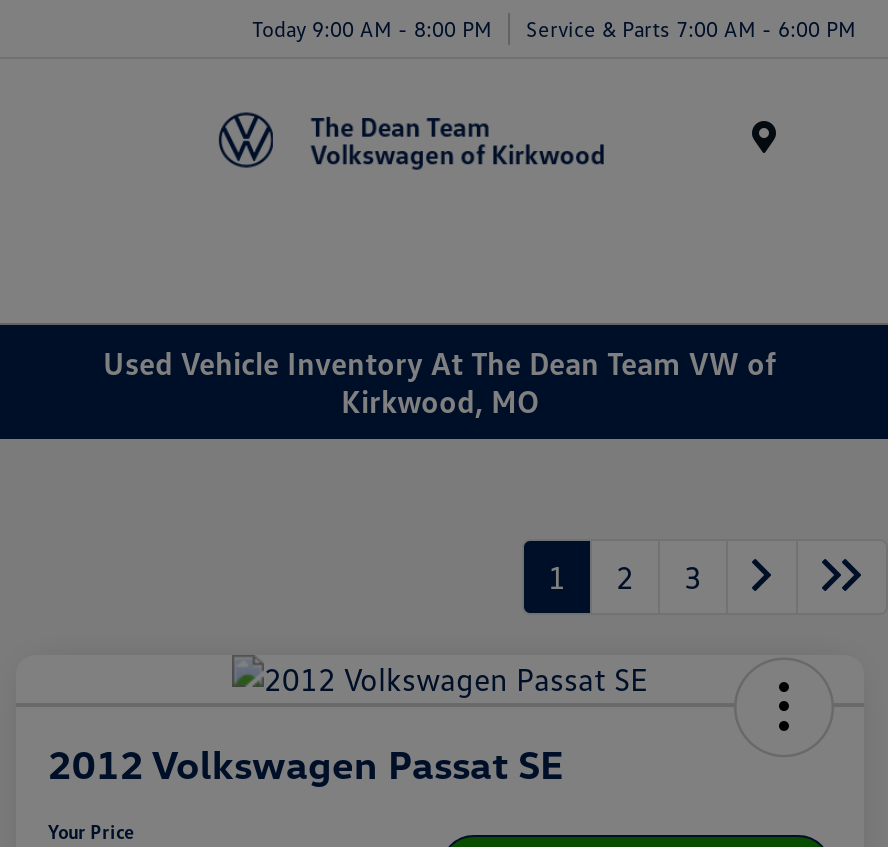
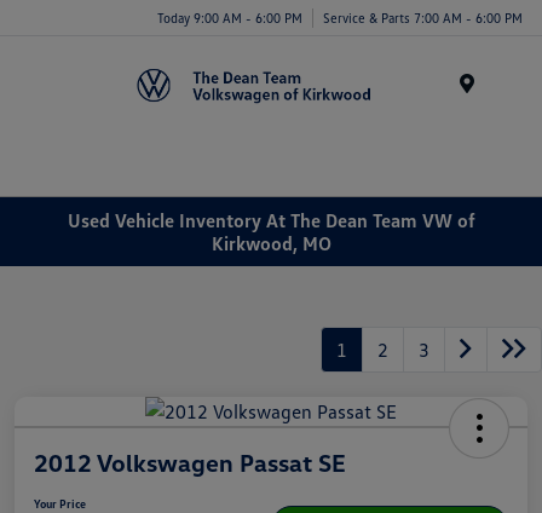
- Today 9:00 AM - 8:00 PM Service & Parts 7:00 AM - 6:00 PM
+ Today 9:00 AM - 6:00 PM Service & Parts 7:00 AM - 6:00 PM
